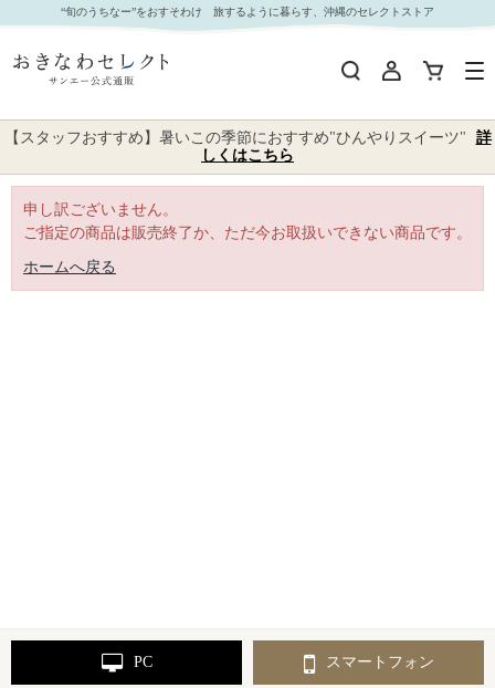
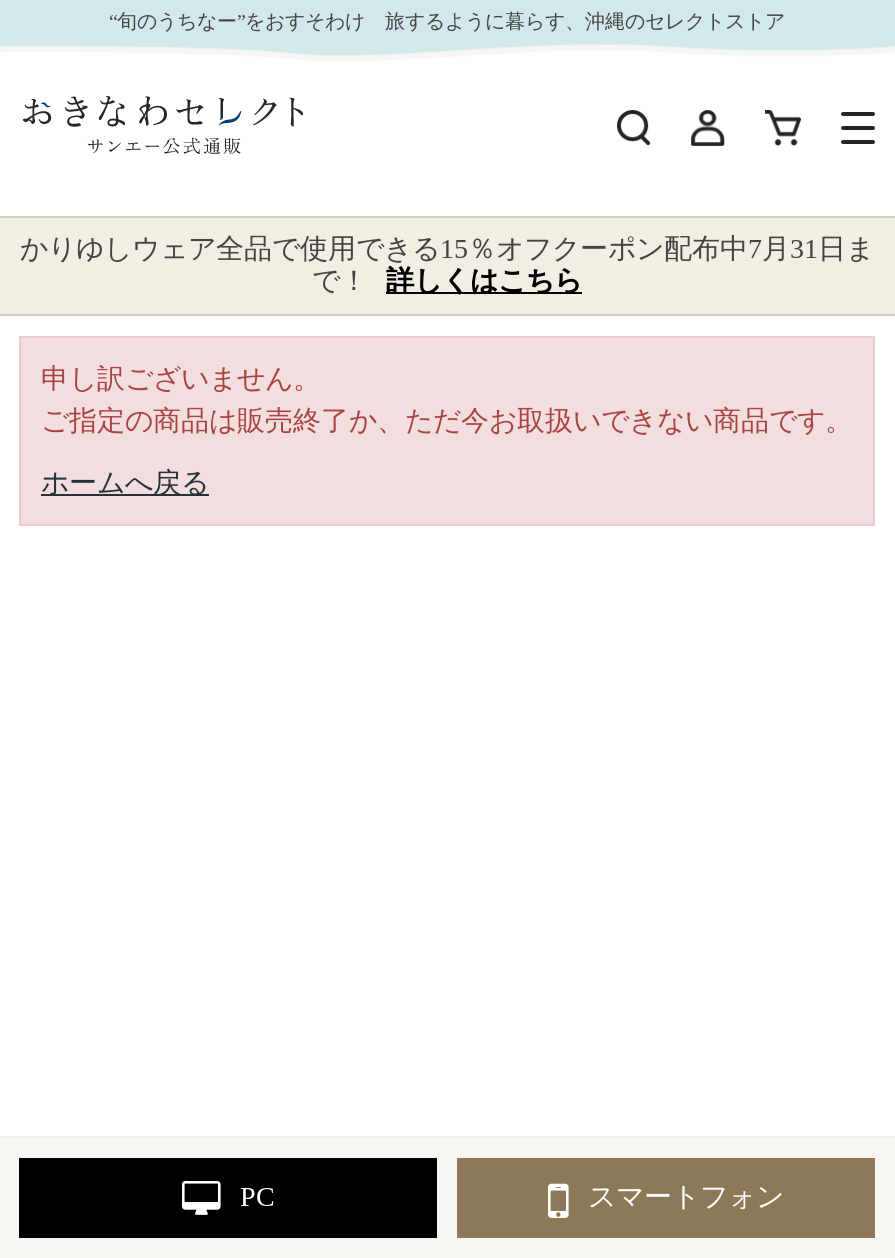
- 【スタッフおすすめ】暑いこの季節におすすめ"ひんやりスイーツ" 詳
- しくはこちら
+ かりゆしウェア全品で使用できる15％オフクーポン配布中7月31日ま
+ で！ 詳しくはこちら
